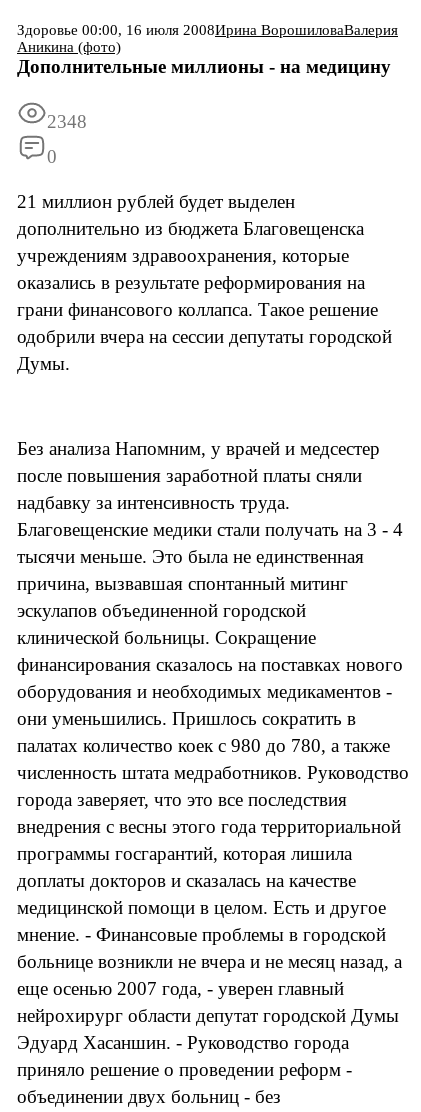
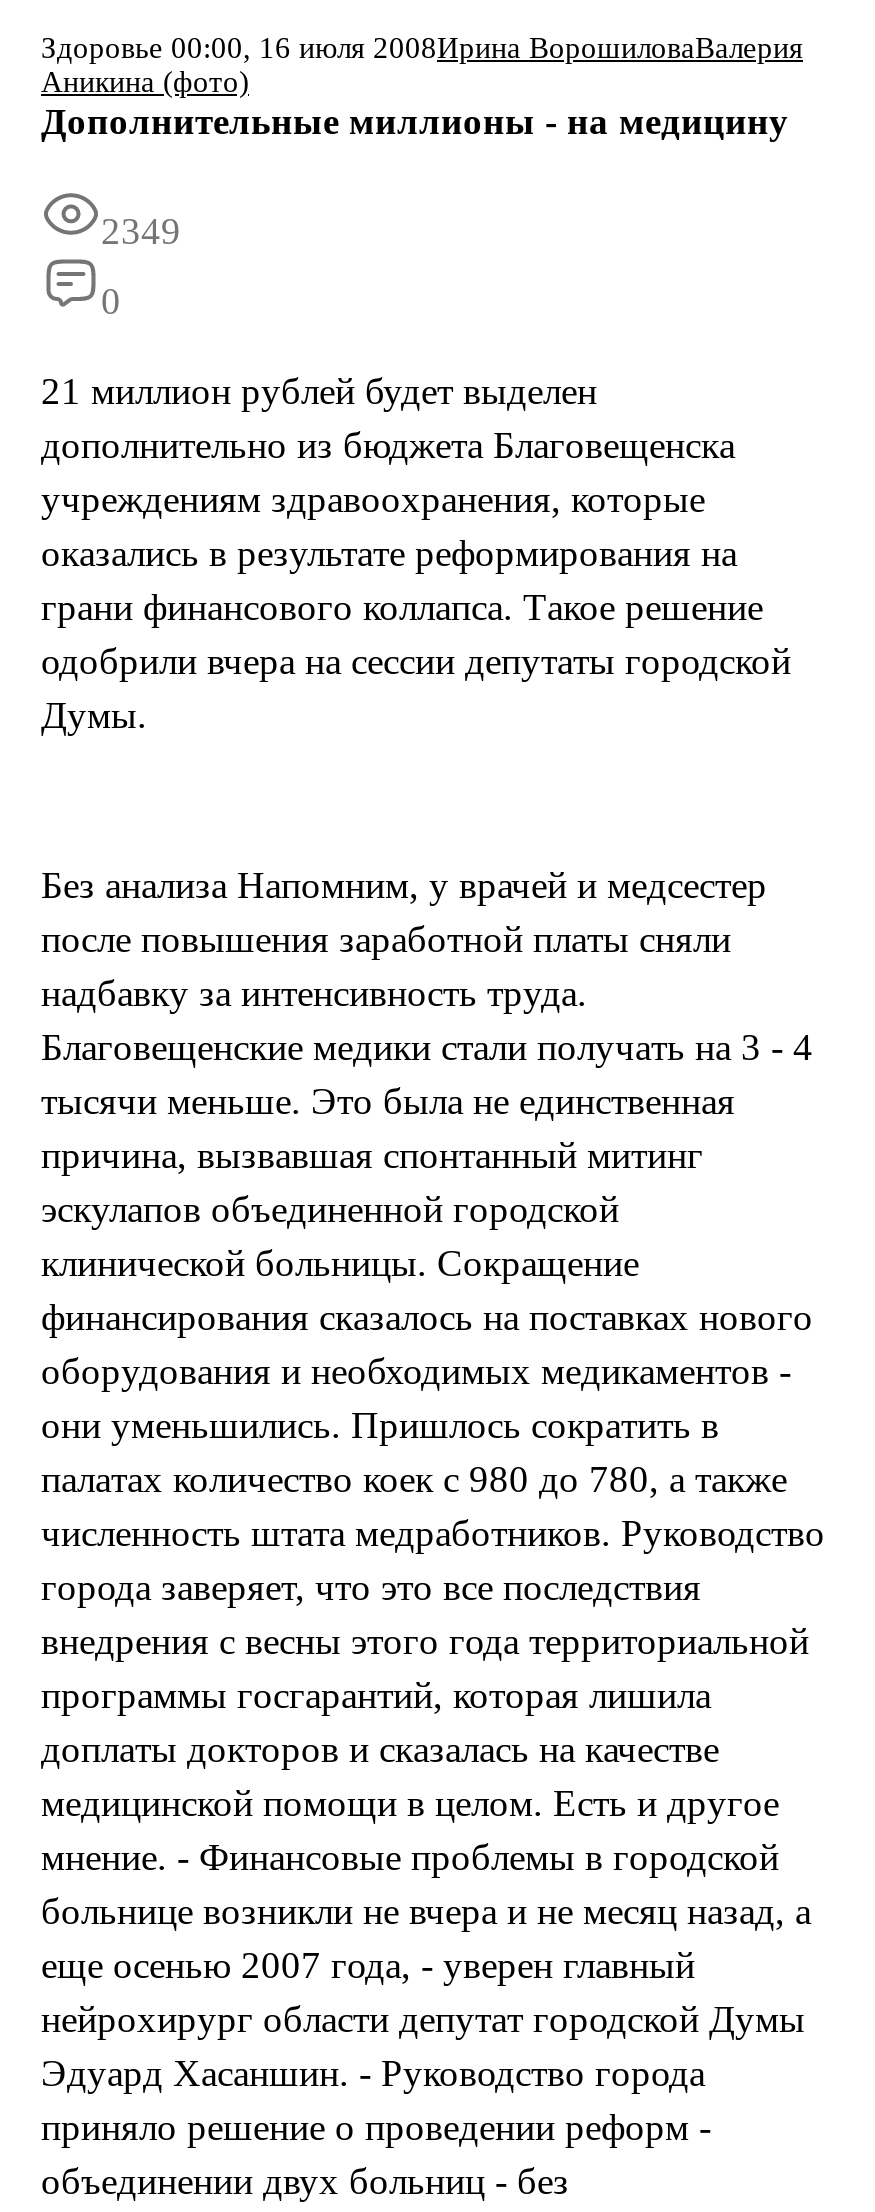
- 2348
+ 2349
